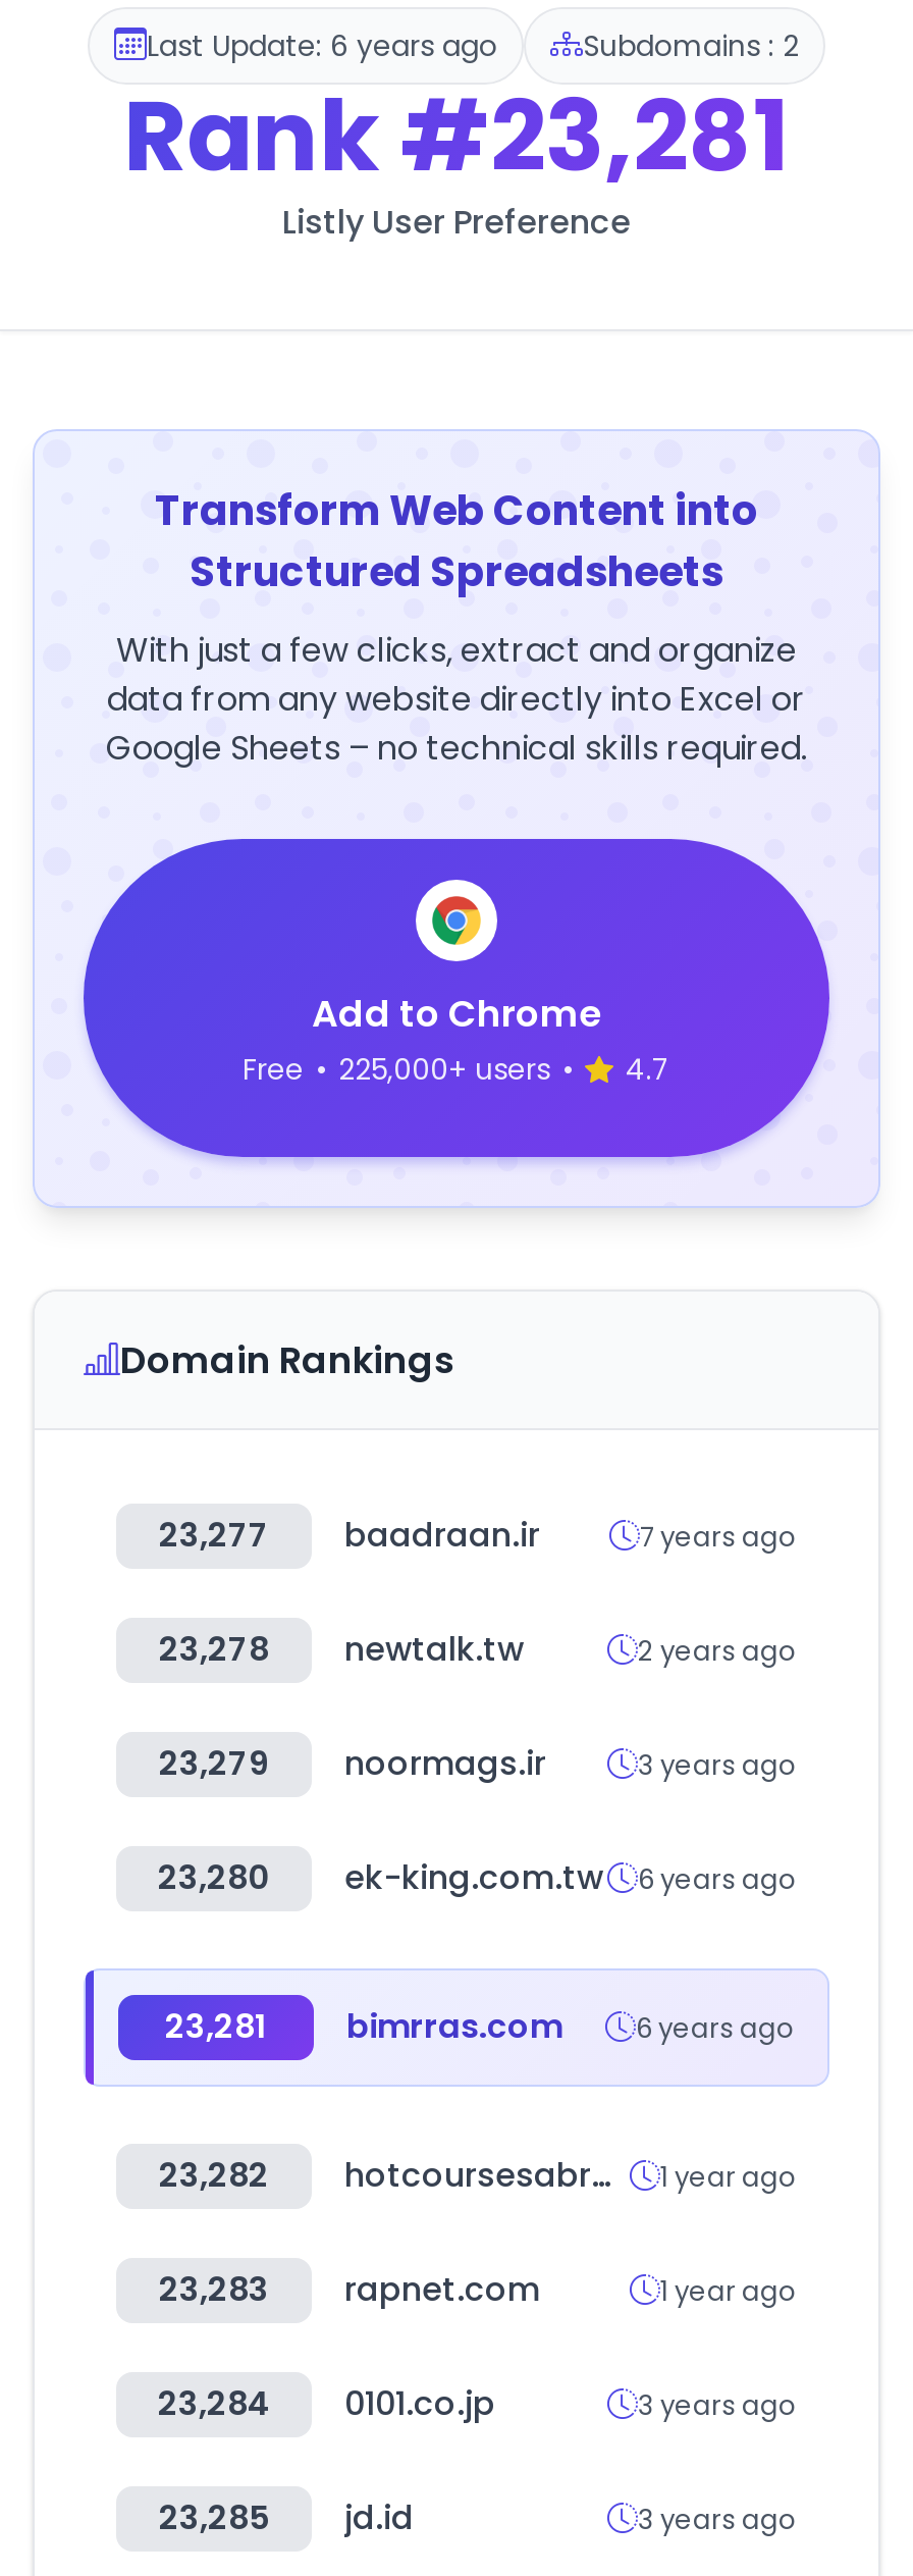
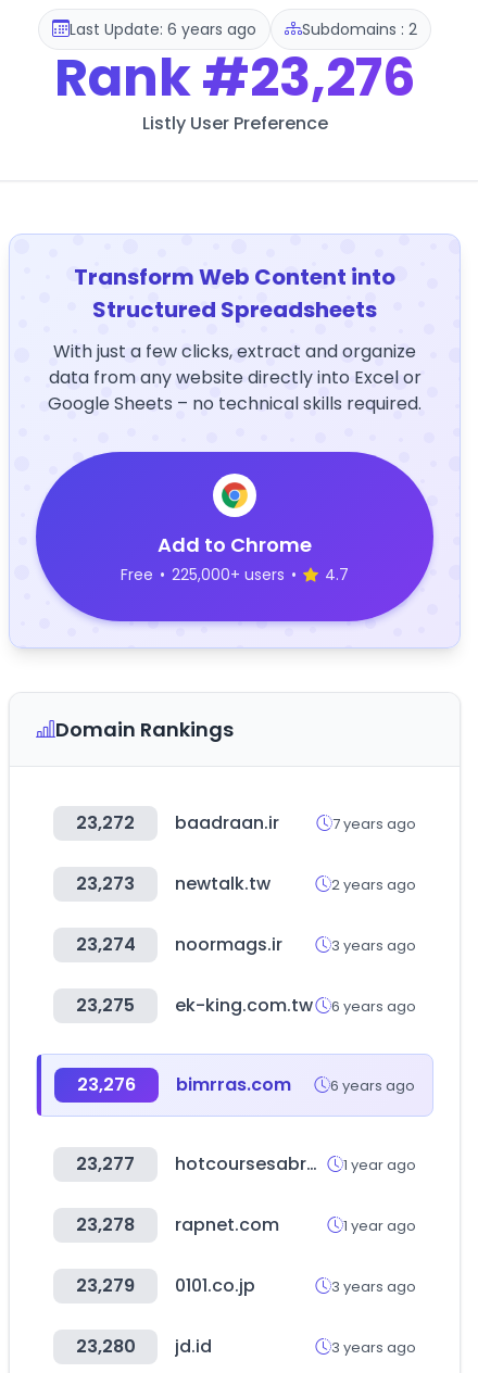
- Rank #23,281
+ Rank #23,276

- 23,277 baadraan.ir
+ 23,272 baadraan.ir

- 23,278 newtalk.tw
+ 23,273 newtalk.tw

- 23,279 noormags.ir
+ 23,274 noormags.ir

- 23,280 ek-king.com.tw 6 years ago
+ 23,275 ek-king.com.tw 6 years ago

- 23,281 bimrras.com 6 years ago
+ 23,276 bimrras.com 6 years ago

- 23,282
+ 23,277

- 23,283 rapnet.com
+ 23,278 rapnet.com

- 23,284 0101.co.jp
+ 23,279 0101.co.jp

- 23,285 jd.id
+ 23,280 jd.id
